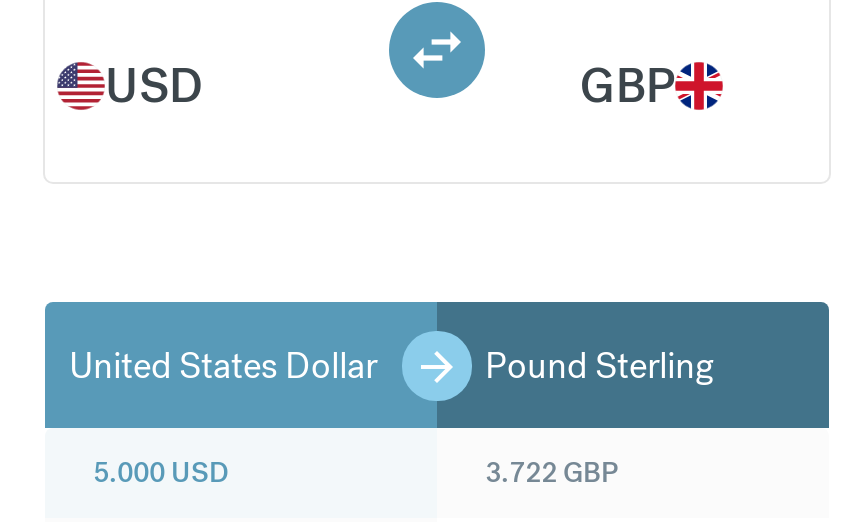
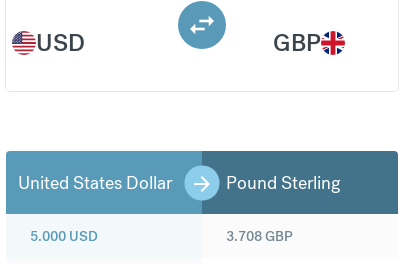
- 3.722 GBP
+ 3.708 GBP
